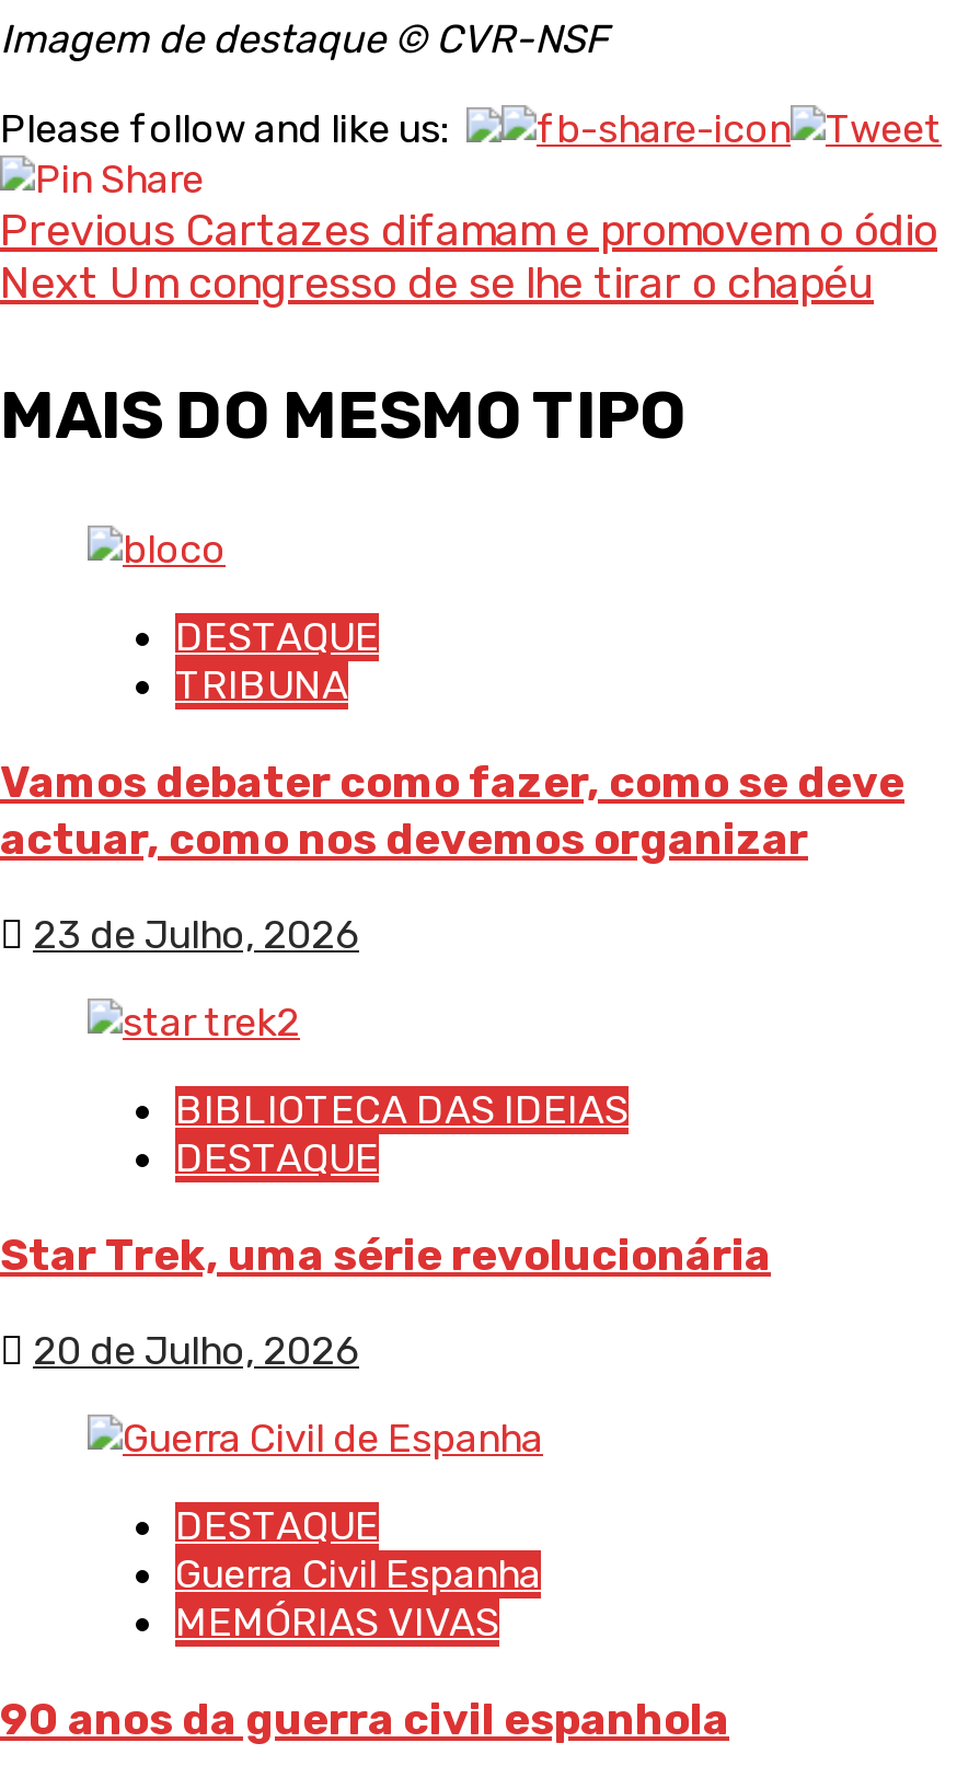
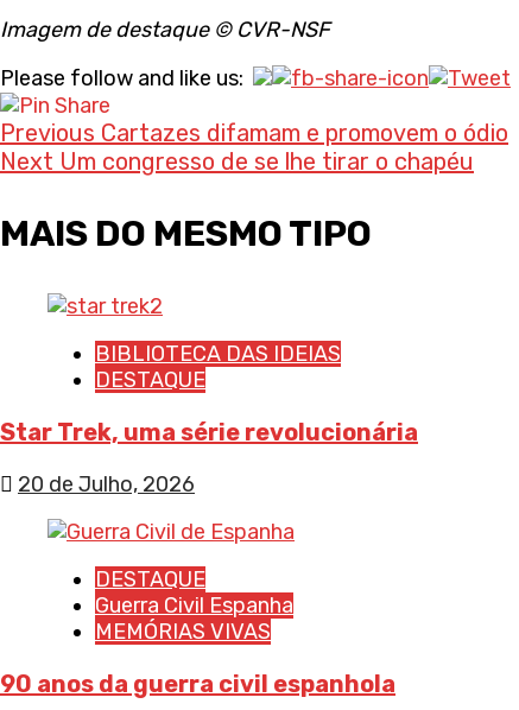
- DESTAQUE
- TRIBUNA
- Vamos debater como fazer, como se deve
- actuar, como nos devemos organizar
- 23 de Julho, 2026
